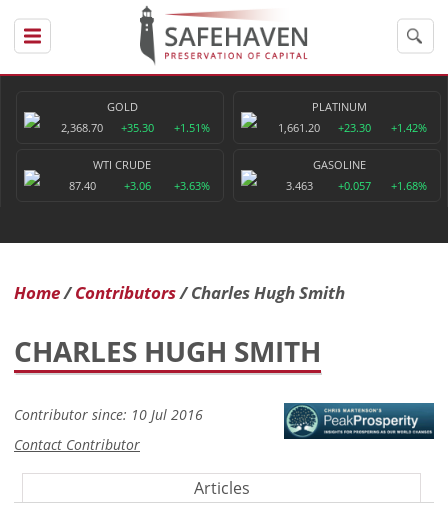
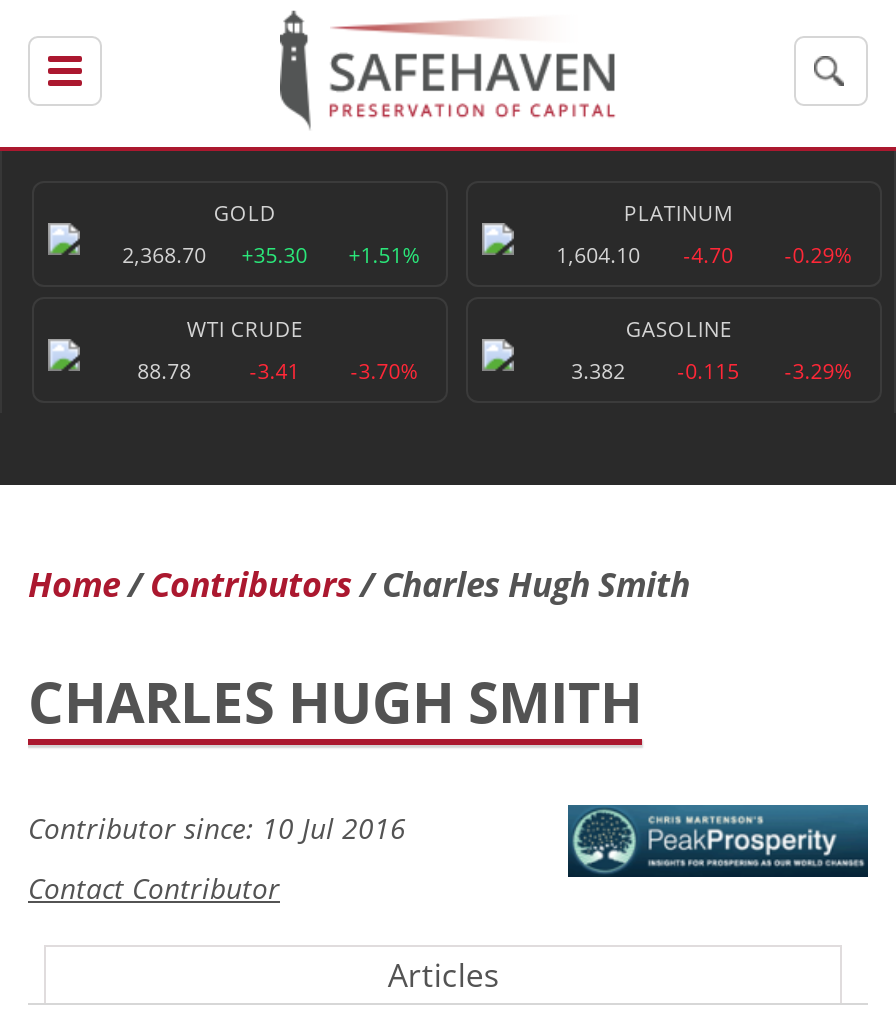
- 1,661.20
+ 1,604.10

- +23.30
+ -4.70

- +1.42%
+ -0.29%

- 87.40
+ 88.78

- +3.06
+ -3.41

- +3.63%
+ -3.70%

- 3.463
+ 3.382

- +0.057
+ -0.115

- +1.68%
+ -3.29%
